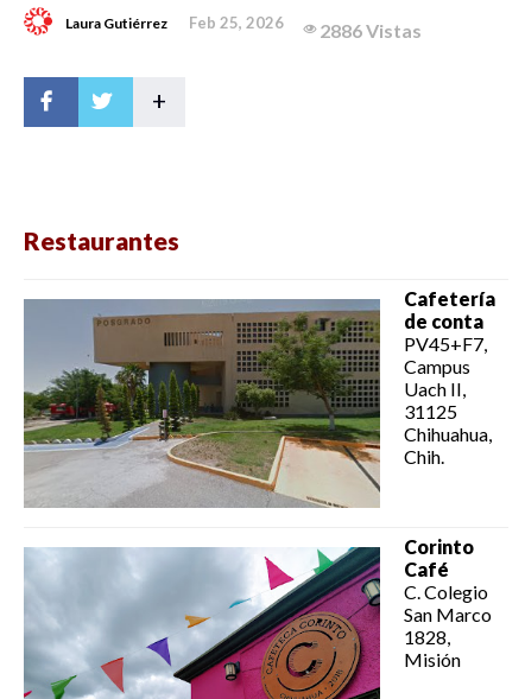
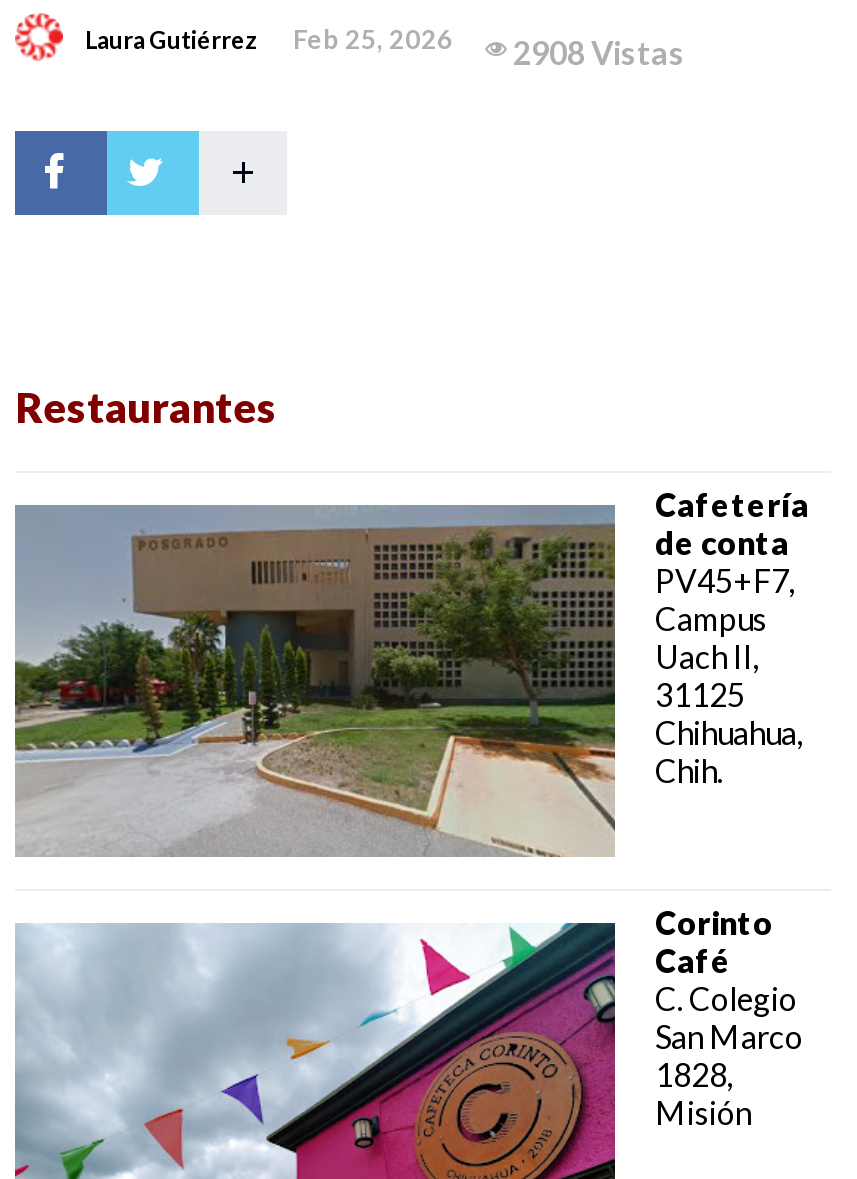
- Laura Gutiérrez Feb 25, 2026 2886 Vistas
+ Laura Gutiérrez Feb 25, 2026 2908 Vistas
